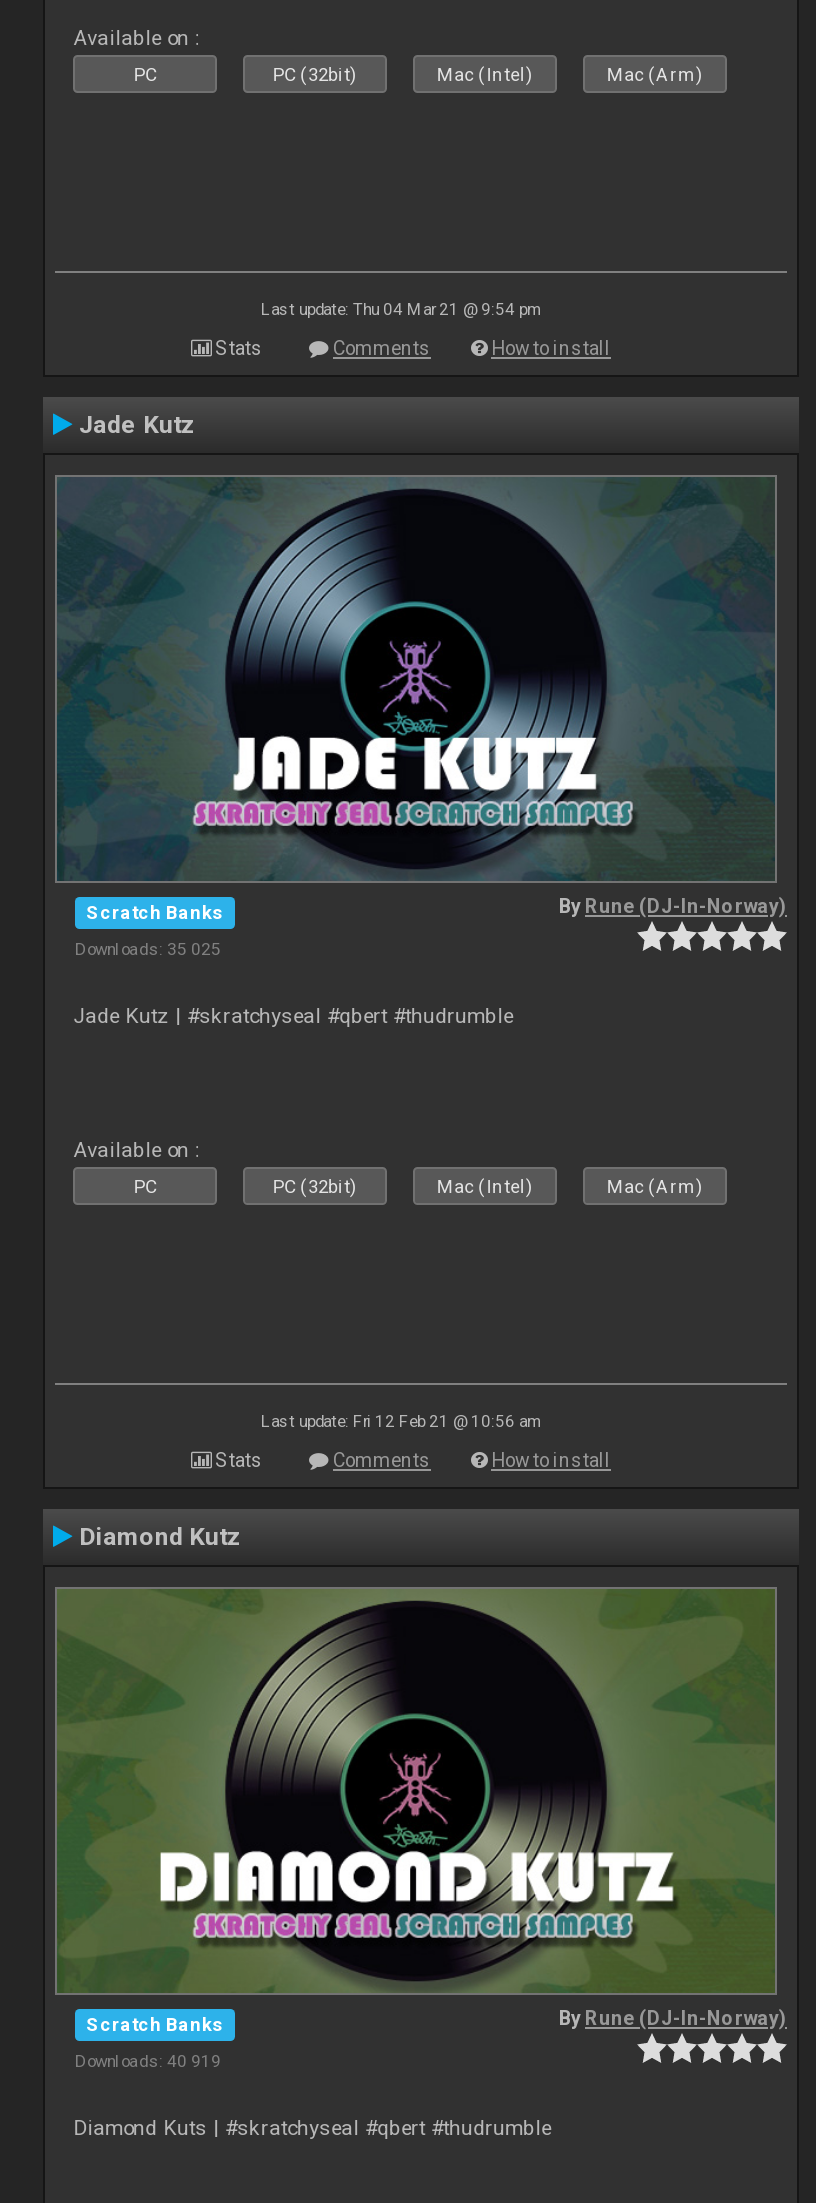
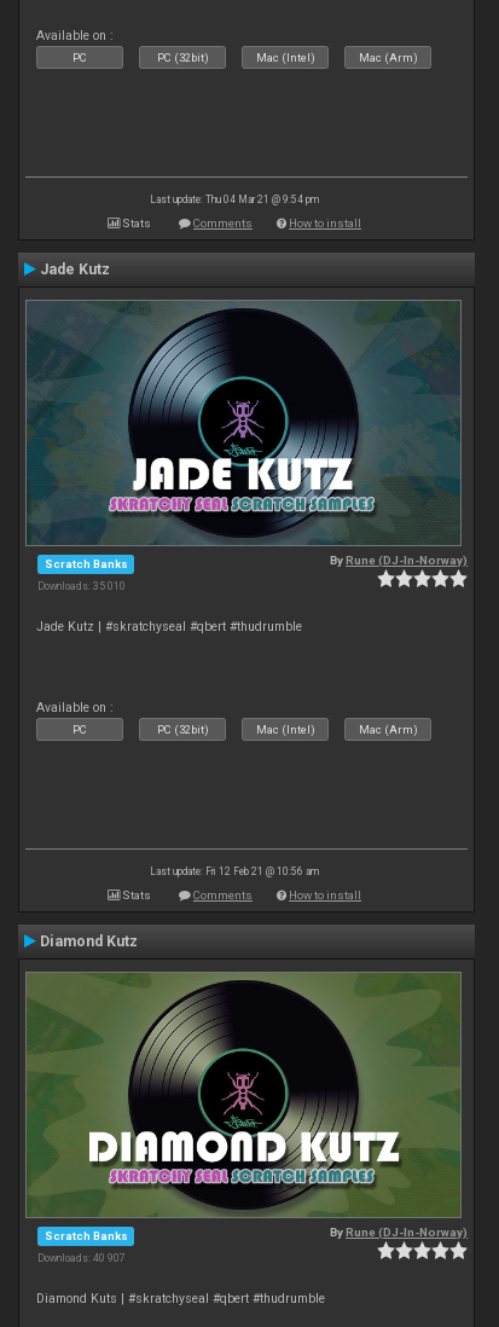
- Downloads: 35 025
+ Downloads: 35 010

- Downloads: 40 919
+ Downloads: 40 907
